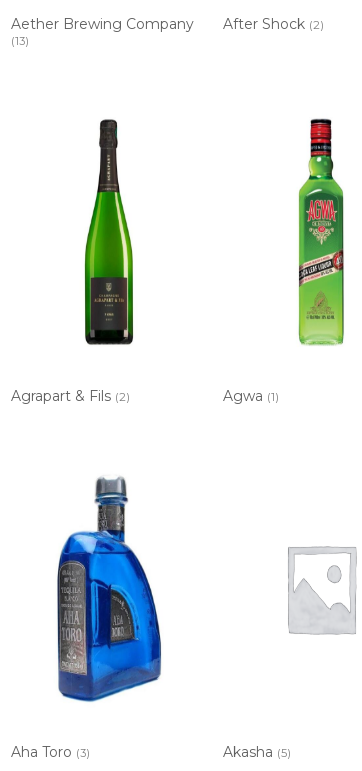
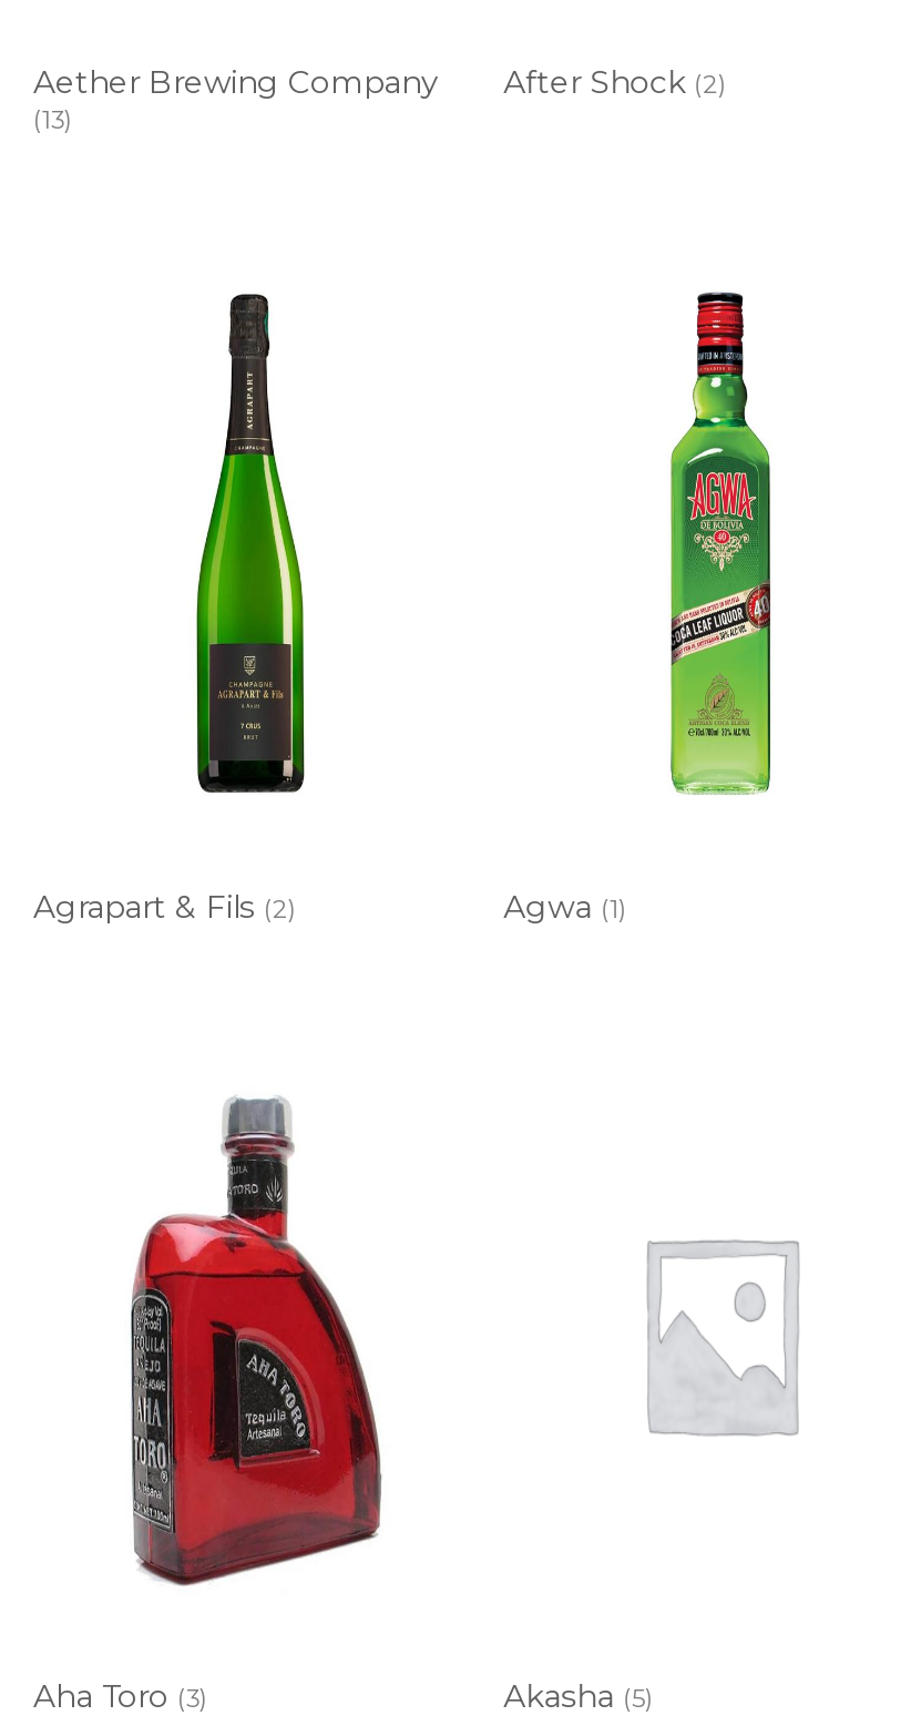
- [image]
+ [image]
